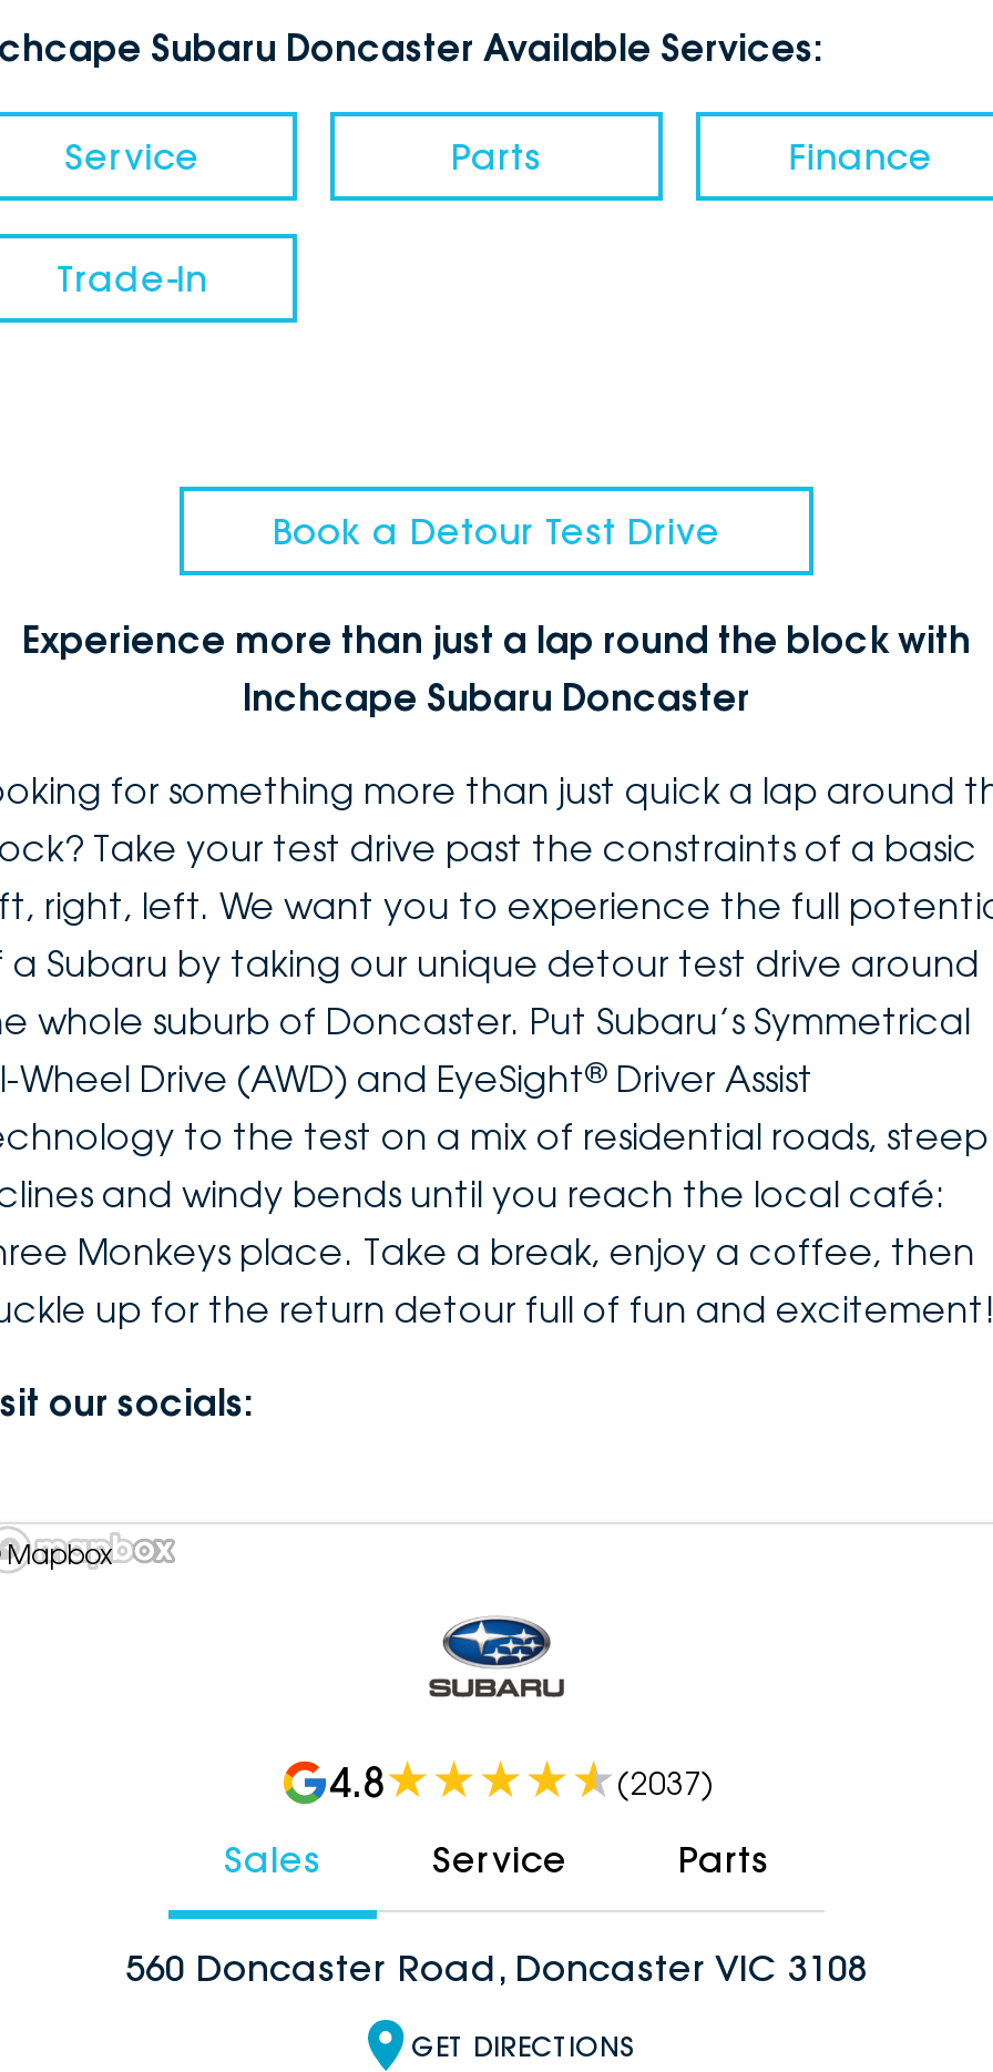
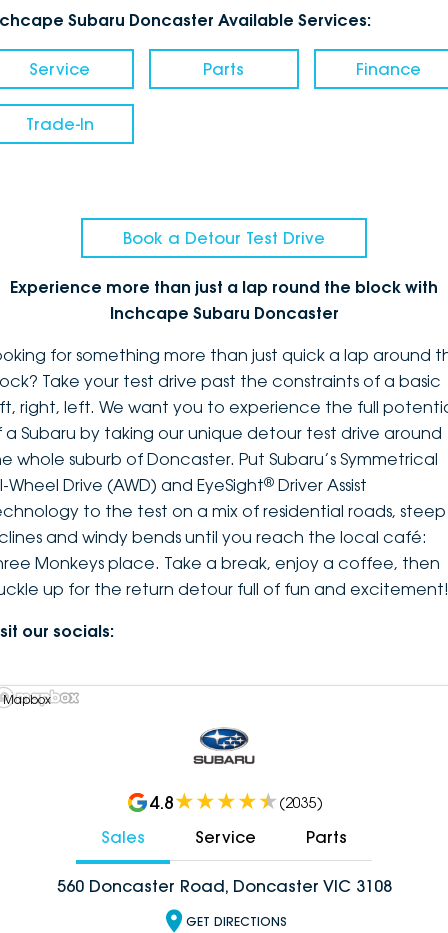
- (2037)
+ (2035)
